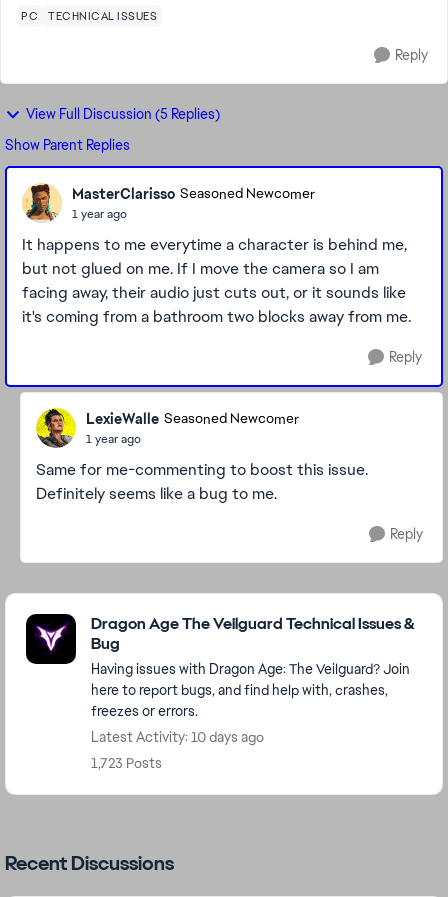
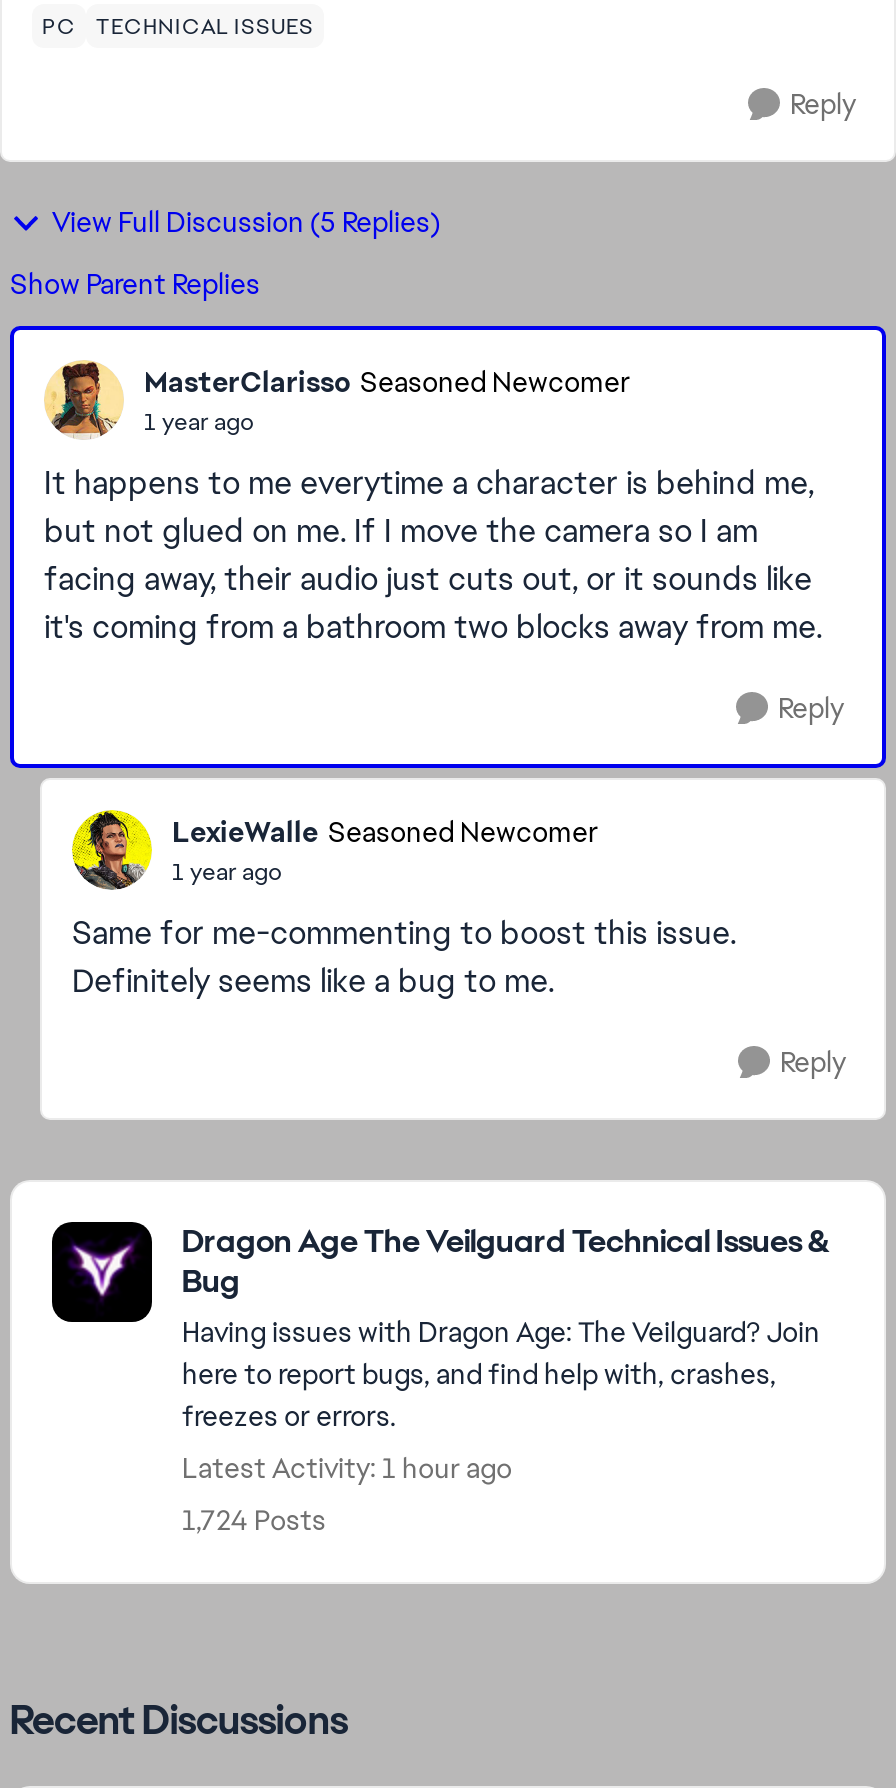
- Latest Activity: 10 days ago
+ Latest Activity: 1 hour ago

- 1,723 Posts
+ 1,724 Posts
